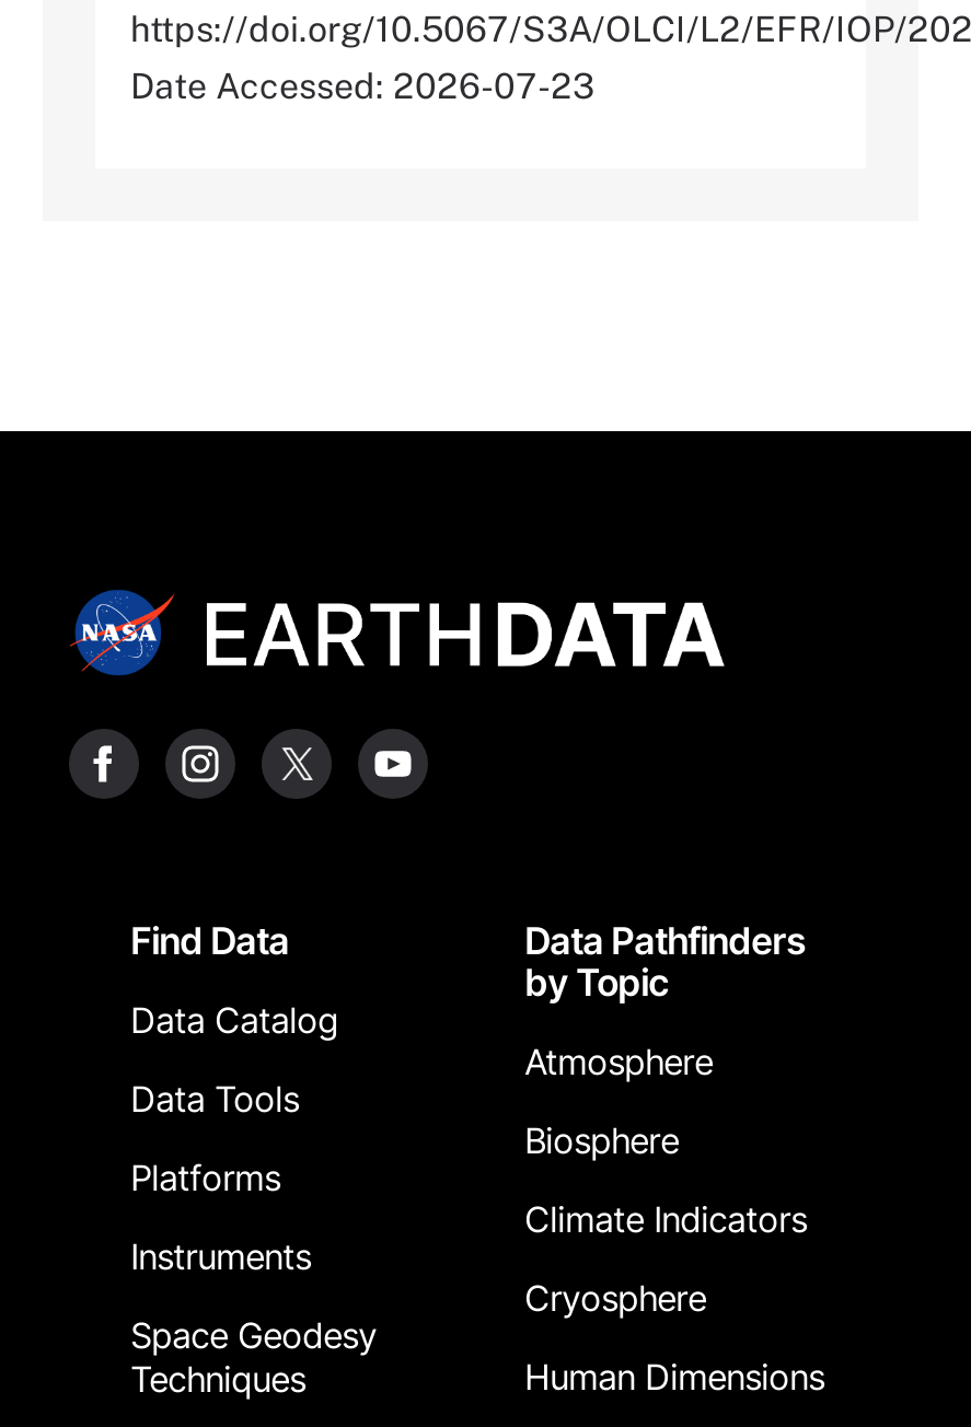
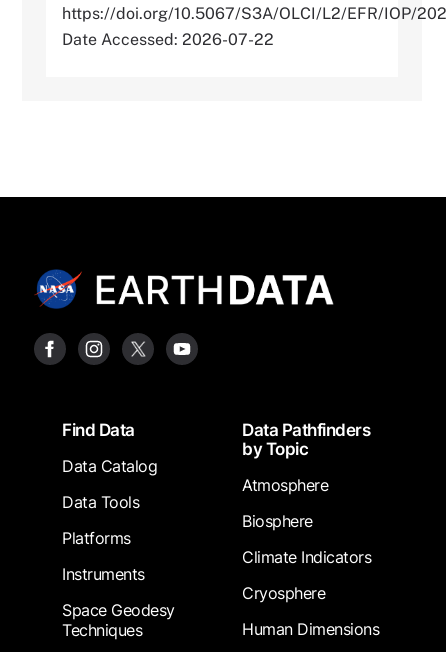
- Date Accessed: 2026-07-23
+ Date Accessed: 2026-07-22
